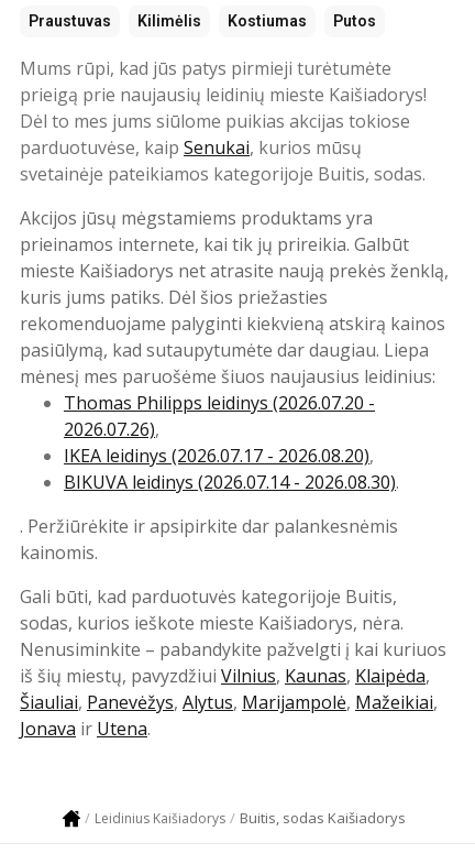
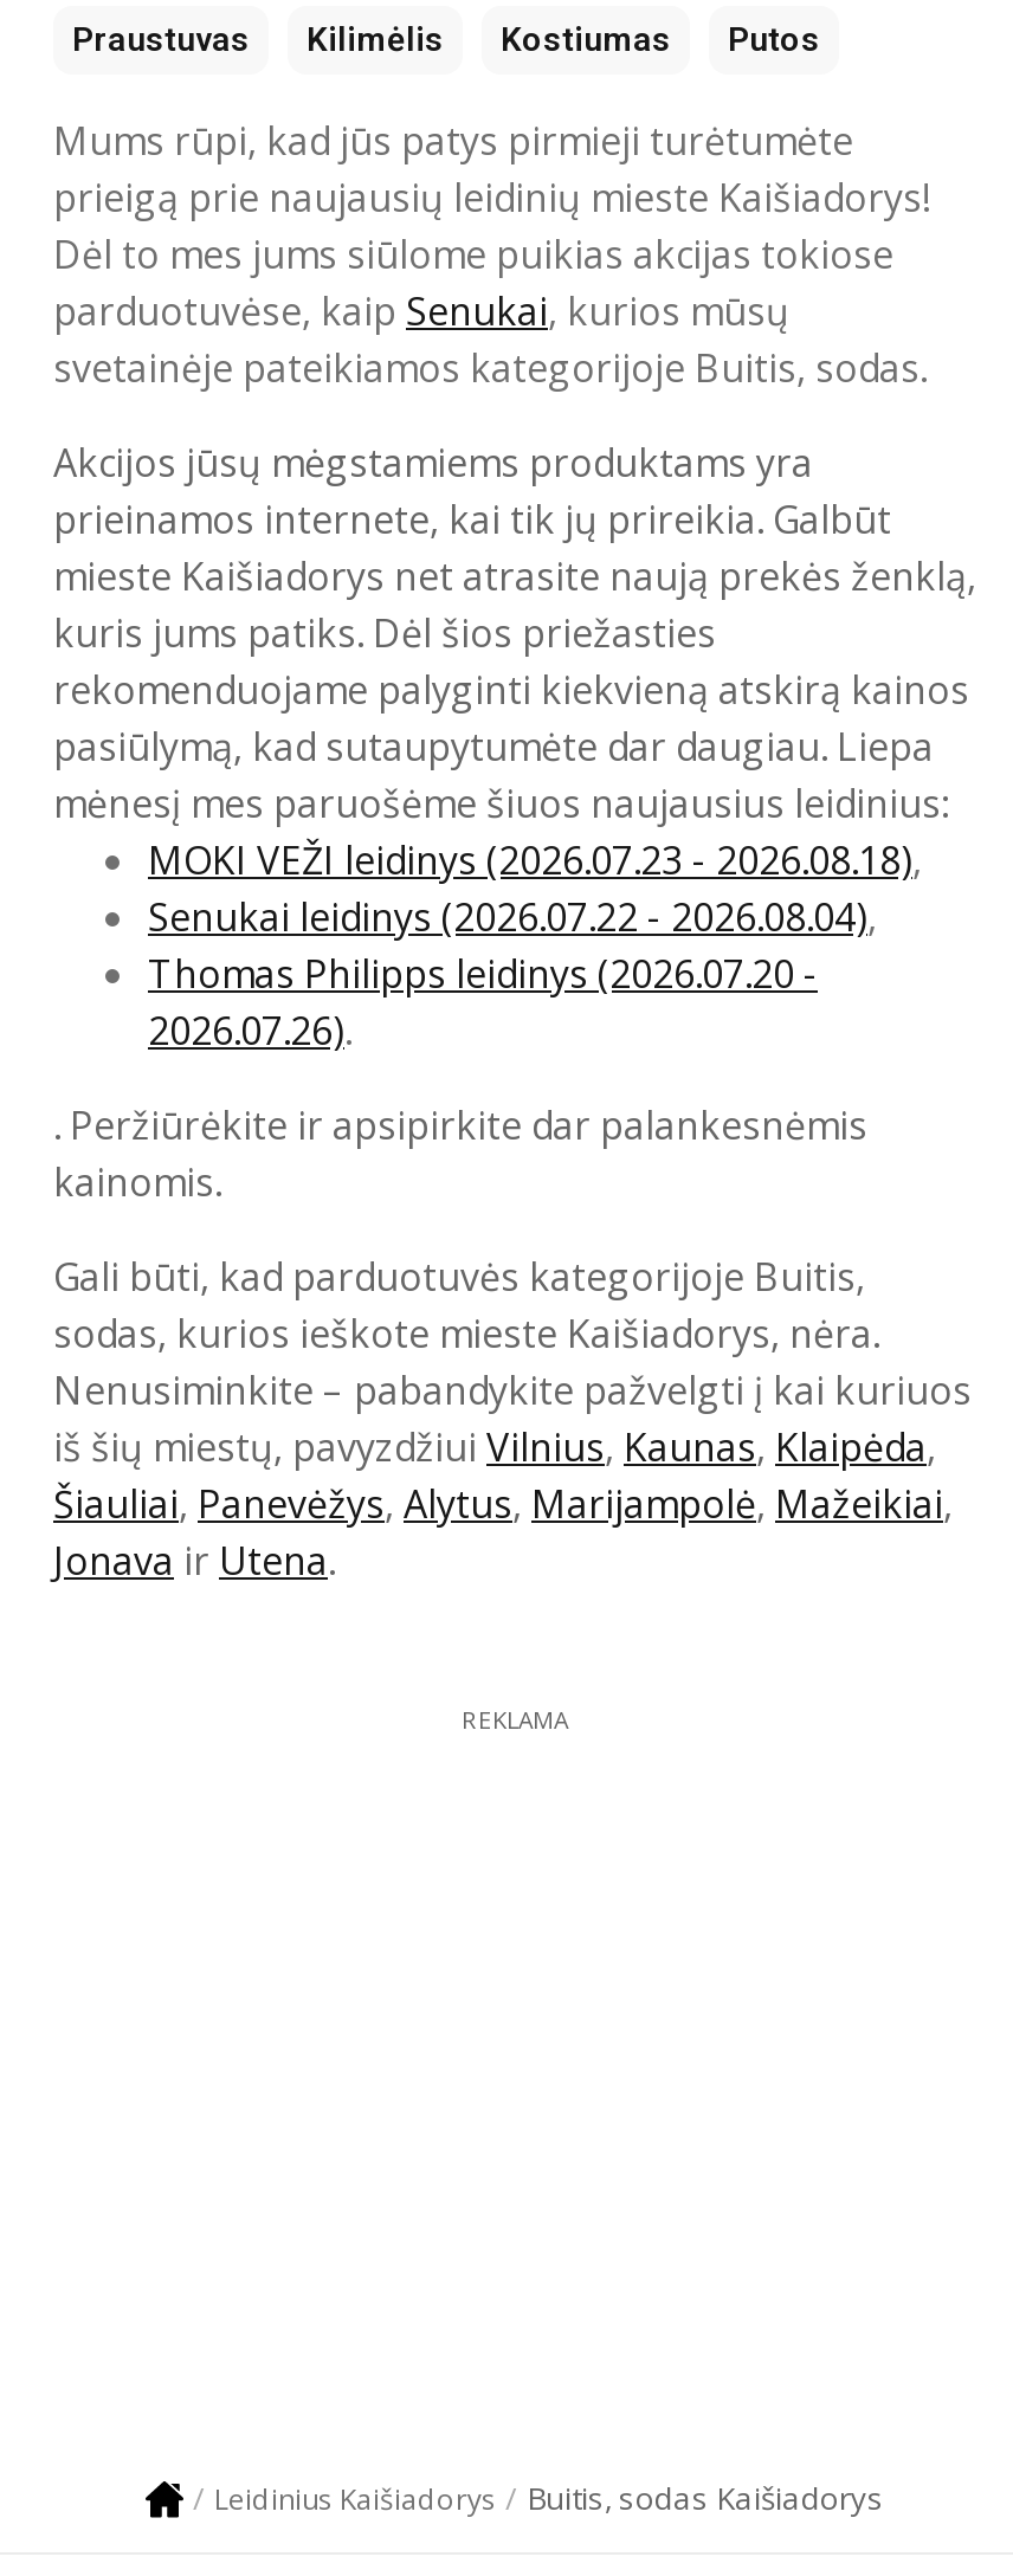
+ MOKI VEŽI leidinys (2026.07.23 - 2026.08.18),
+ Senukai leidinys (2026.07.22 - 2026.08.04),

- 2026.07.26),
- IKEA leidinys (2026.07.17 - 2026.08.20),
- BIKUVA leidinys (2026.07.14 - 2026.08.30).
+ 2026.07.26).

+ REKLAMA
